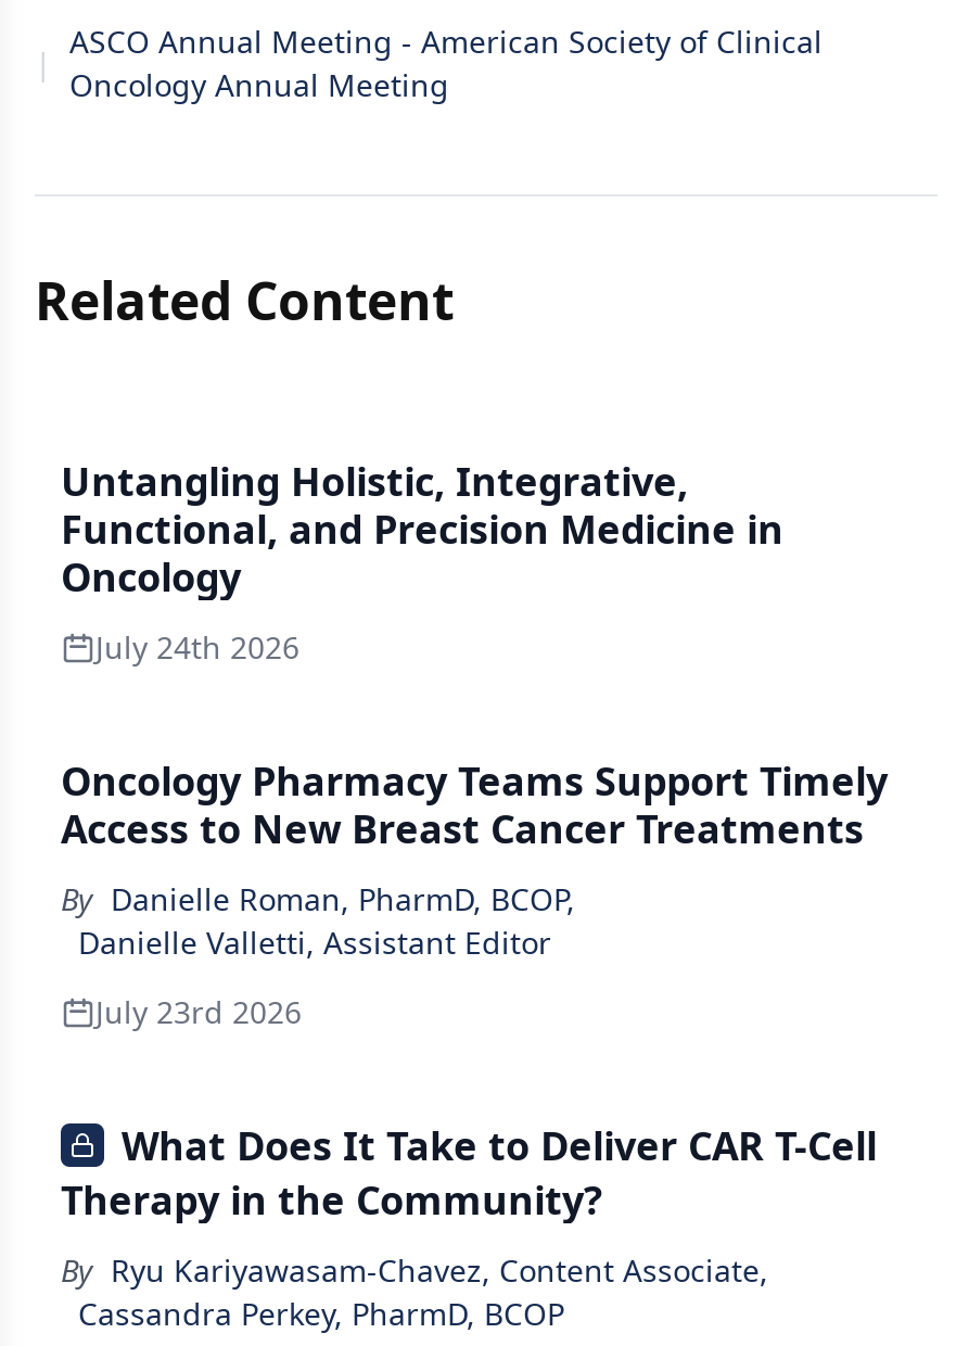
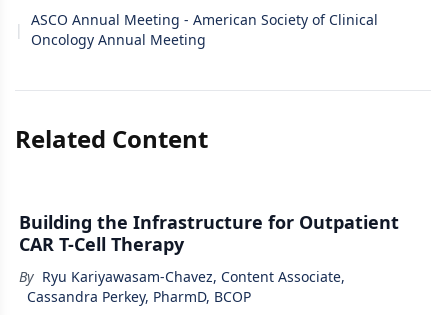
- Untangling Holistic, Integrative,
- Functional, and Precision Medicine in
- Oncology
- July 24th 2026
- Oncology Pharmacy Teams Support Timely
- Access to New Breast Cancer Treatments
- By Danielle Roman, PharmD, BCOP,
- Danielle Valletti, Assistant Editor
- July 23rd 2026
- What Does It Take to Deliver CAR T-Cell
- Therapy in the Community?
+ Building the Infrastructure for Outpatient
+ CAR T-Cell Therapy
